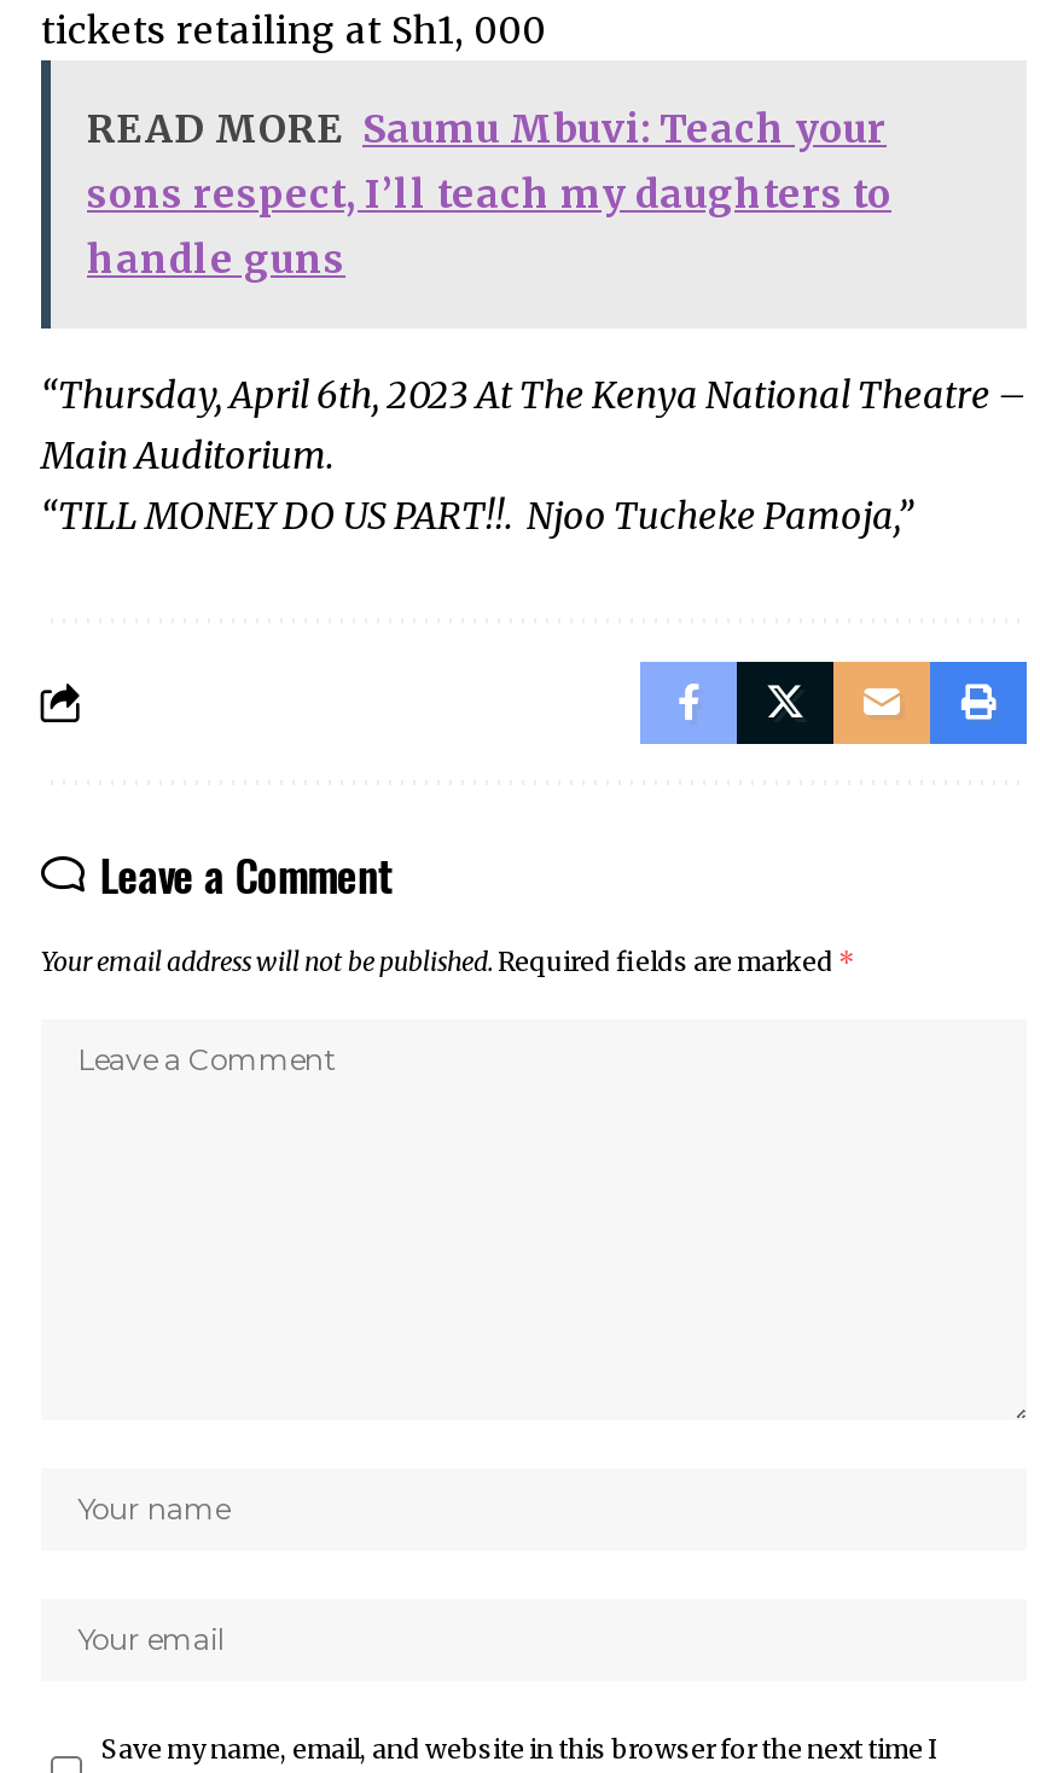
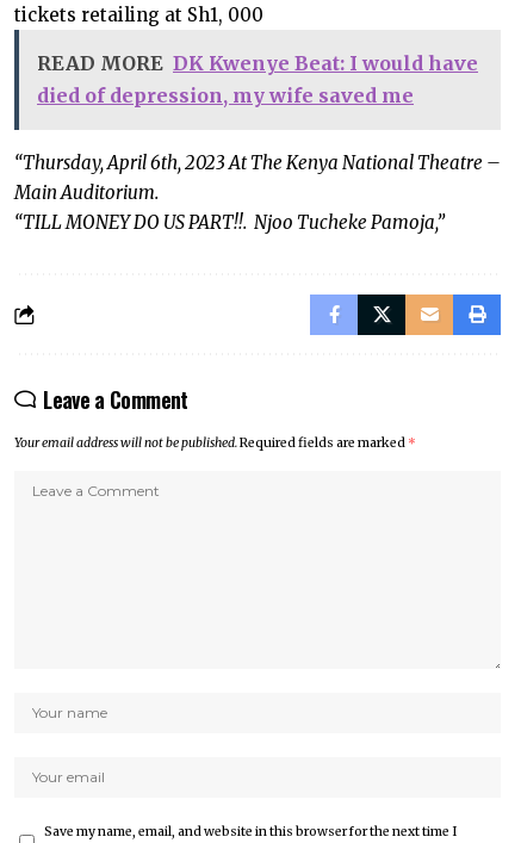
- READ MORE Saumu Mbuvi: Teach your
- sons respect, I’ll teach my daughters to
- handle guns
+ READ MORE DK Kwenye Beat: I would have
+ died of depression, my wife saved me
